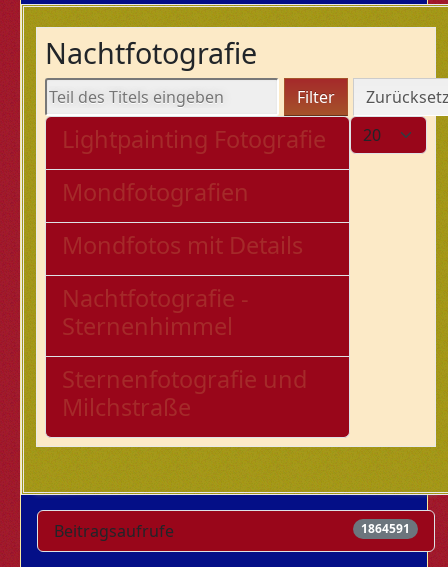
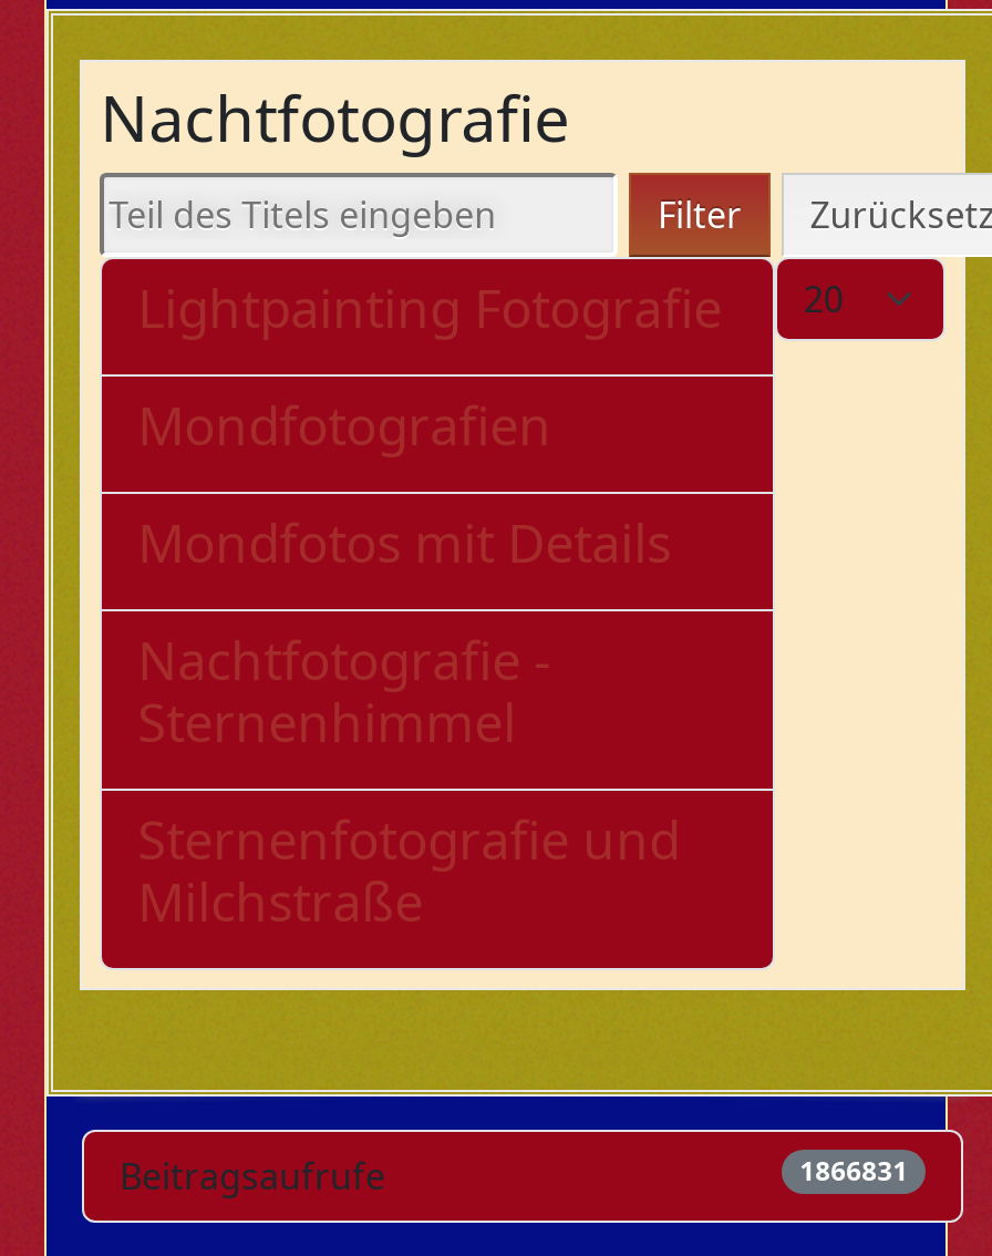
- 1864591
+ 1866831
